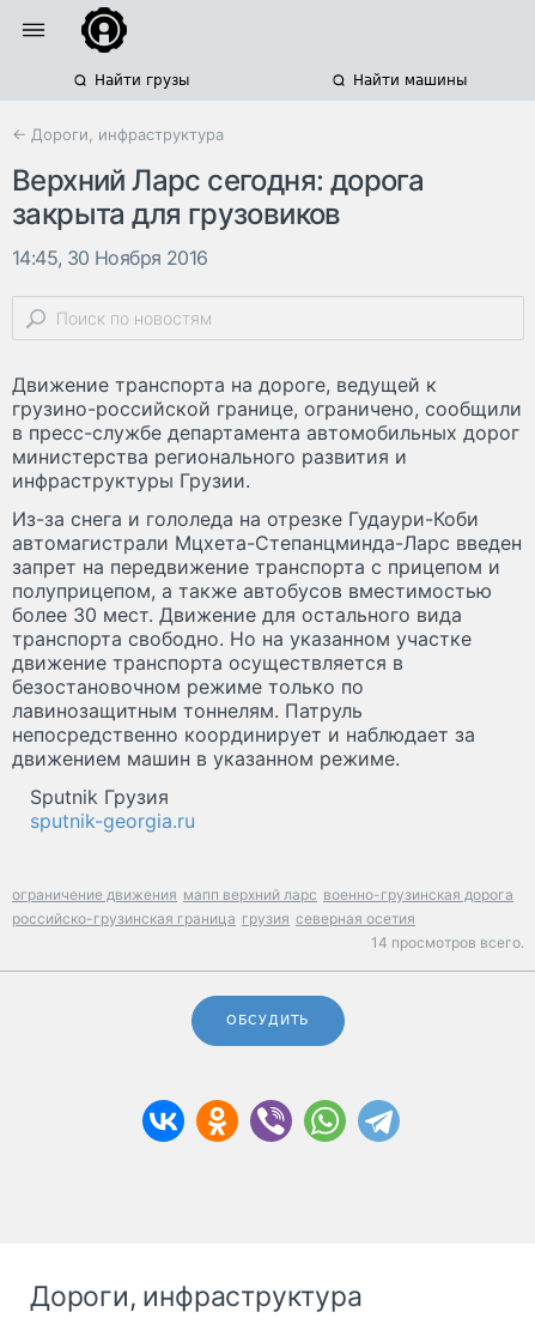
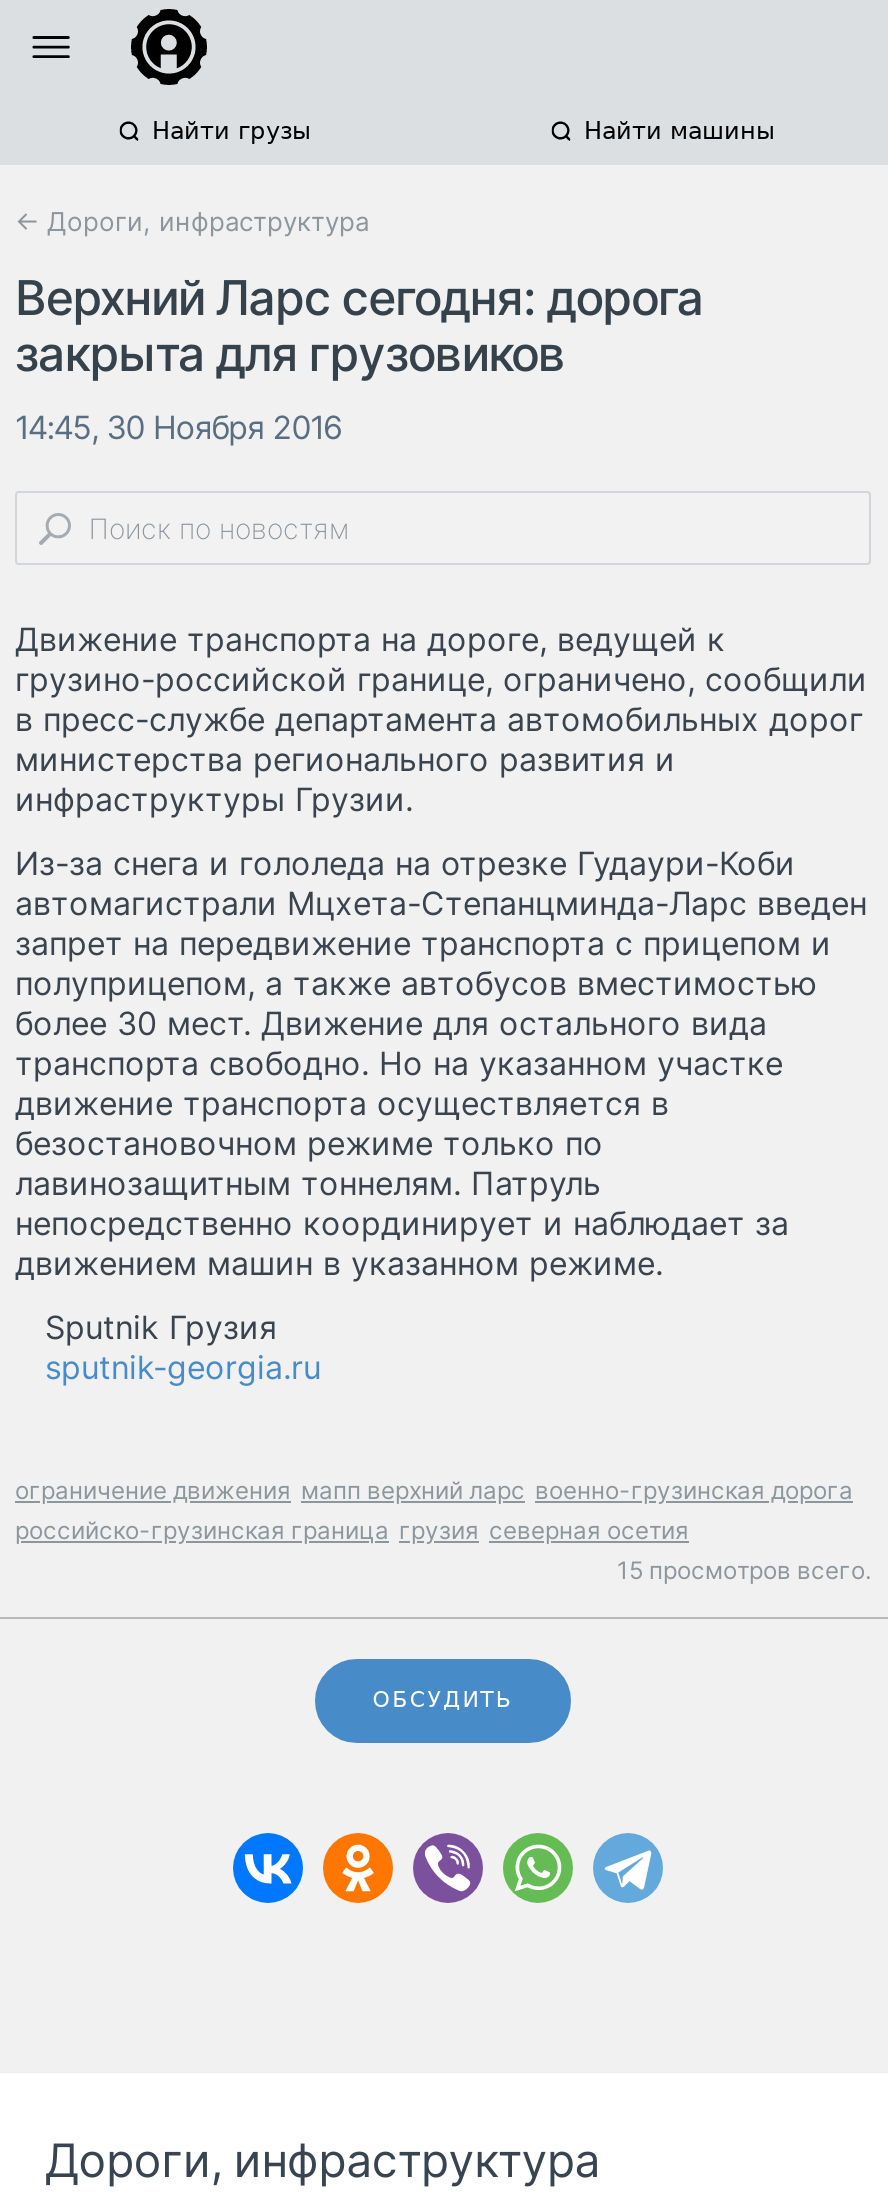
- 14 просмотров всего.
+ 15 просмотров всего.
